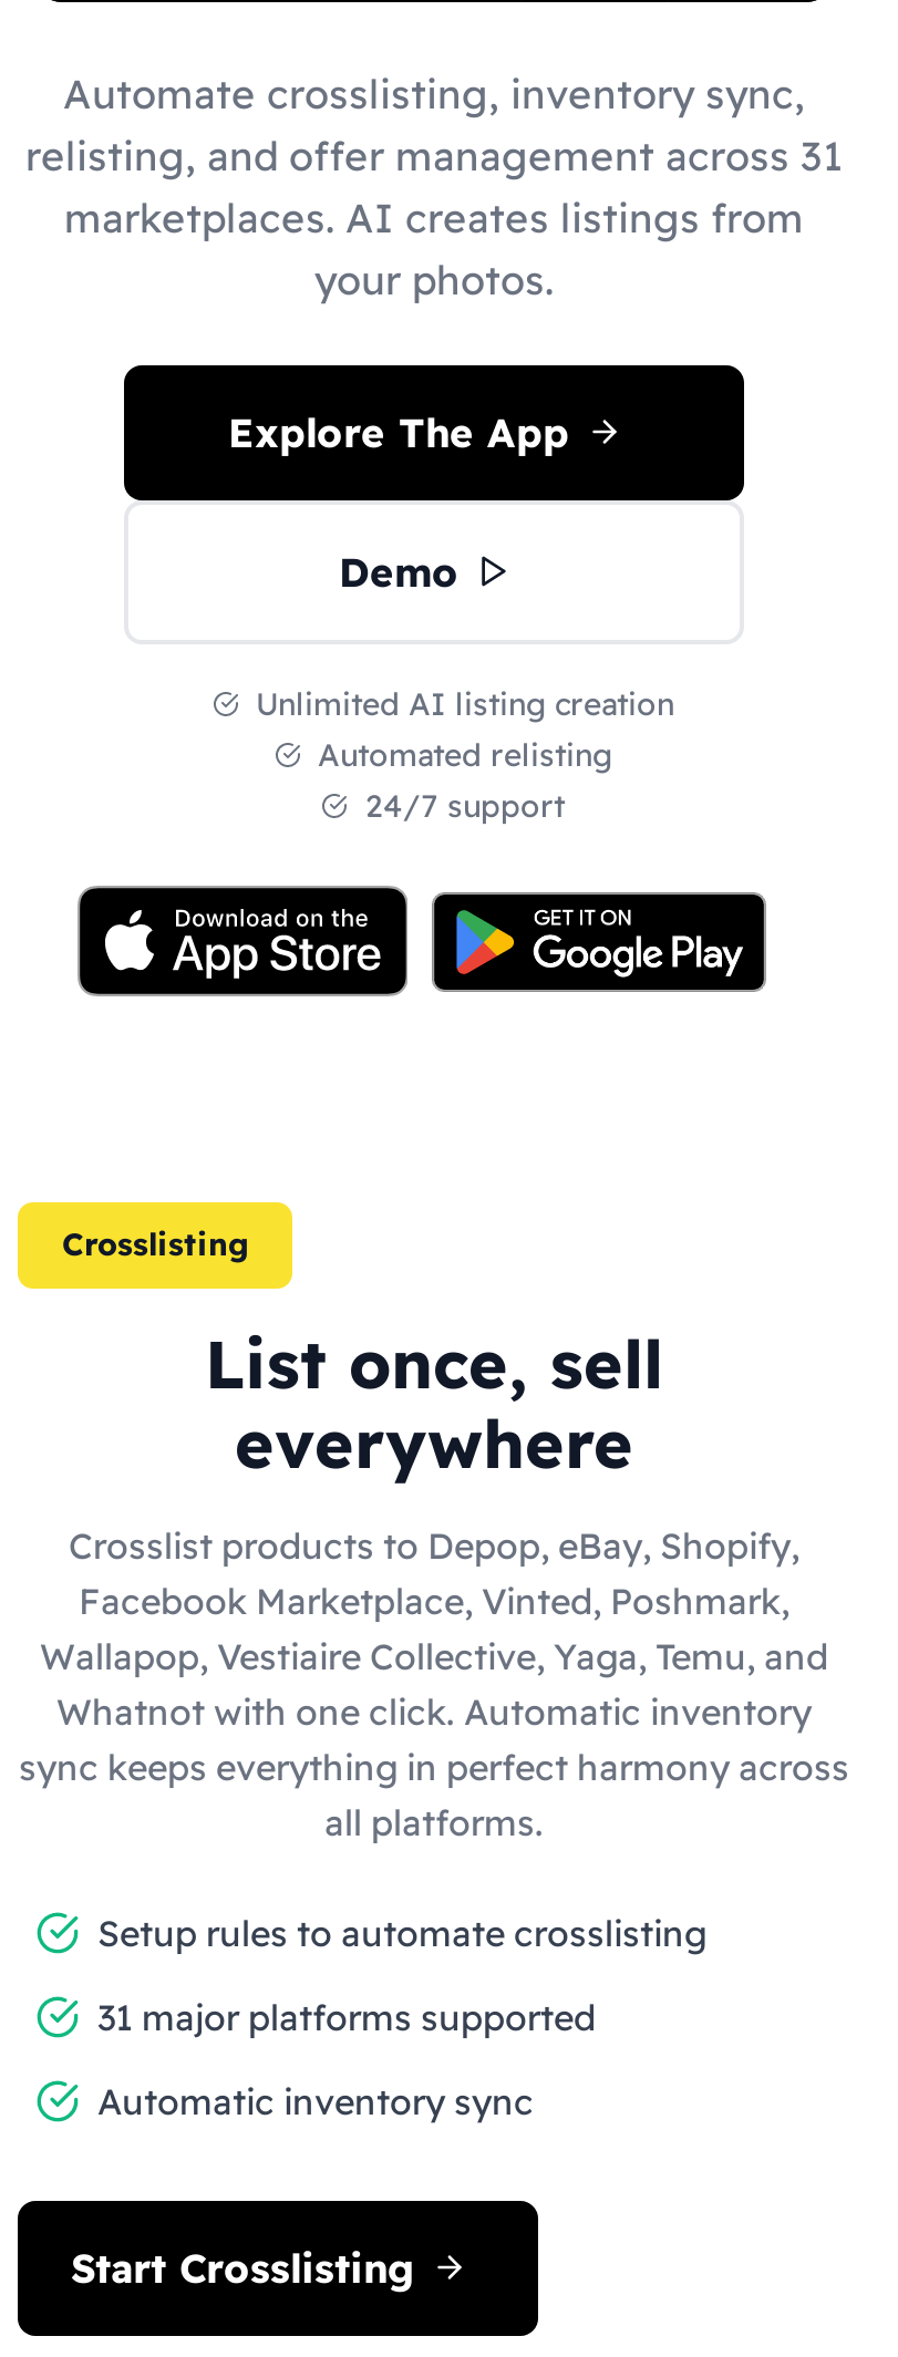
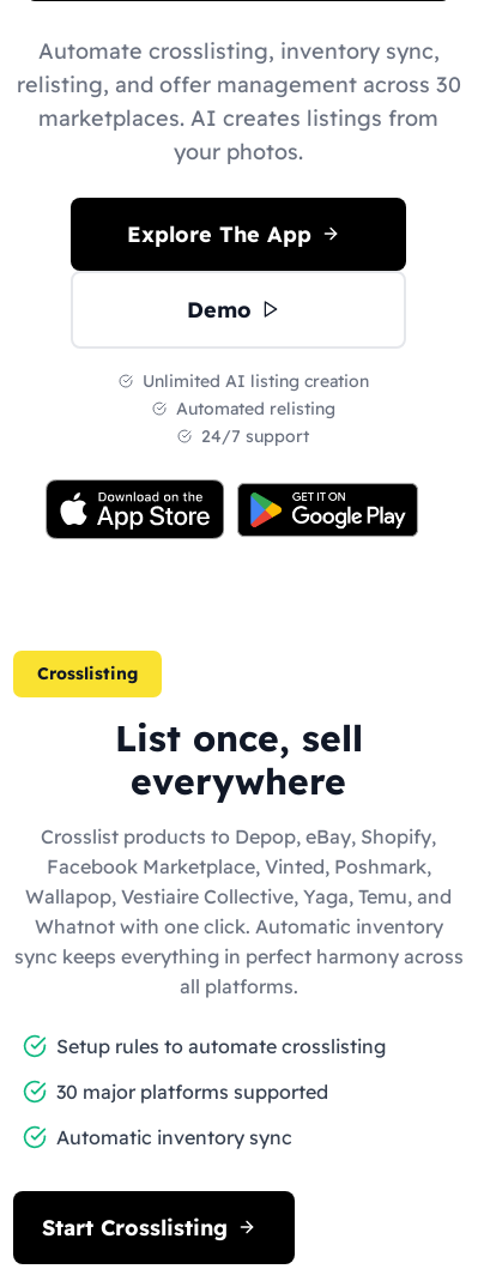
- relisting, and offer management across 31
+ relisting, and offer management across 30

- 31 major platforms supported
+ 30 major platforms supported
